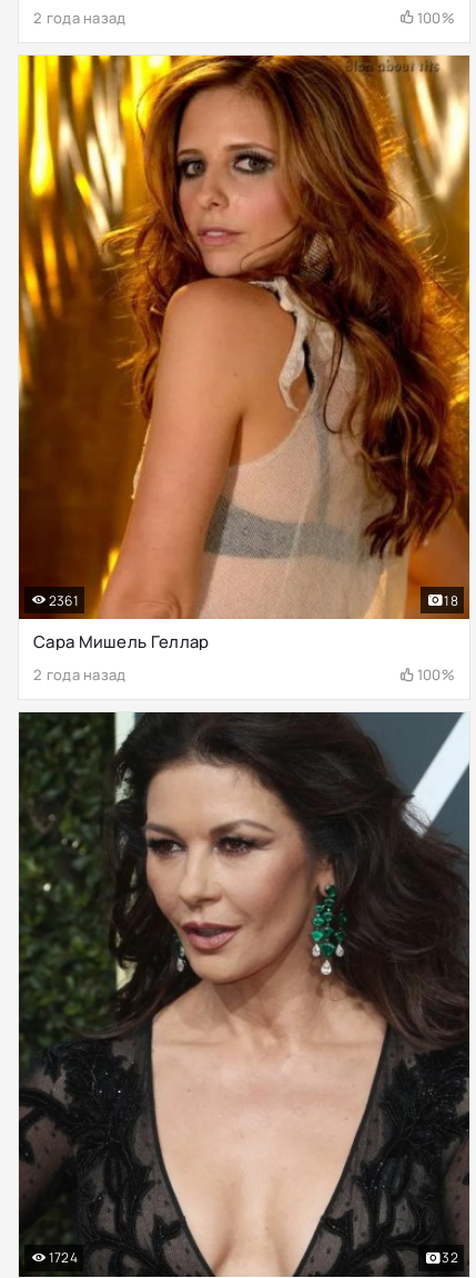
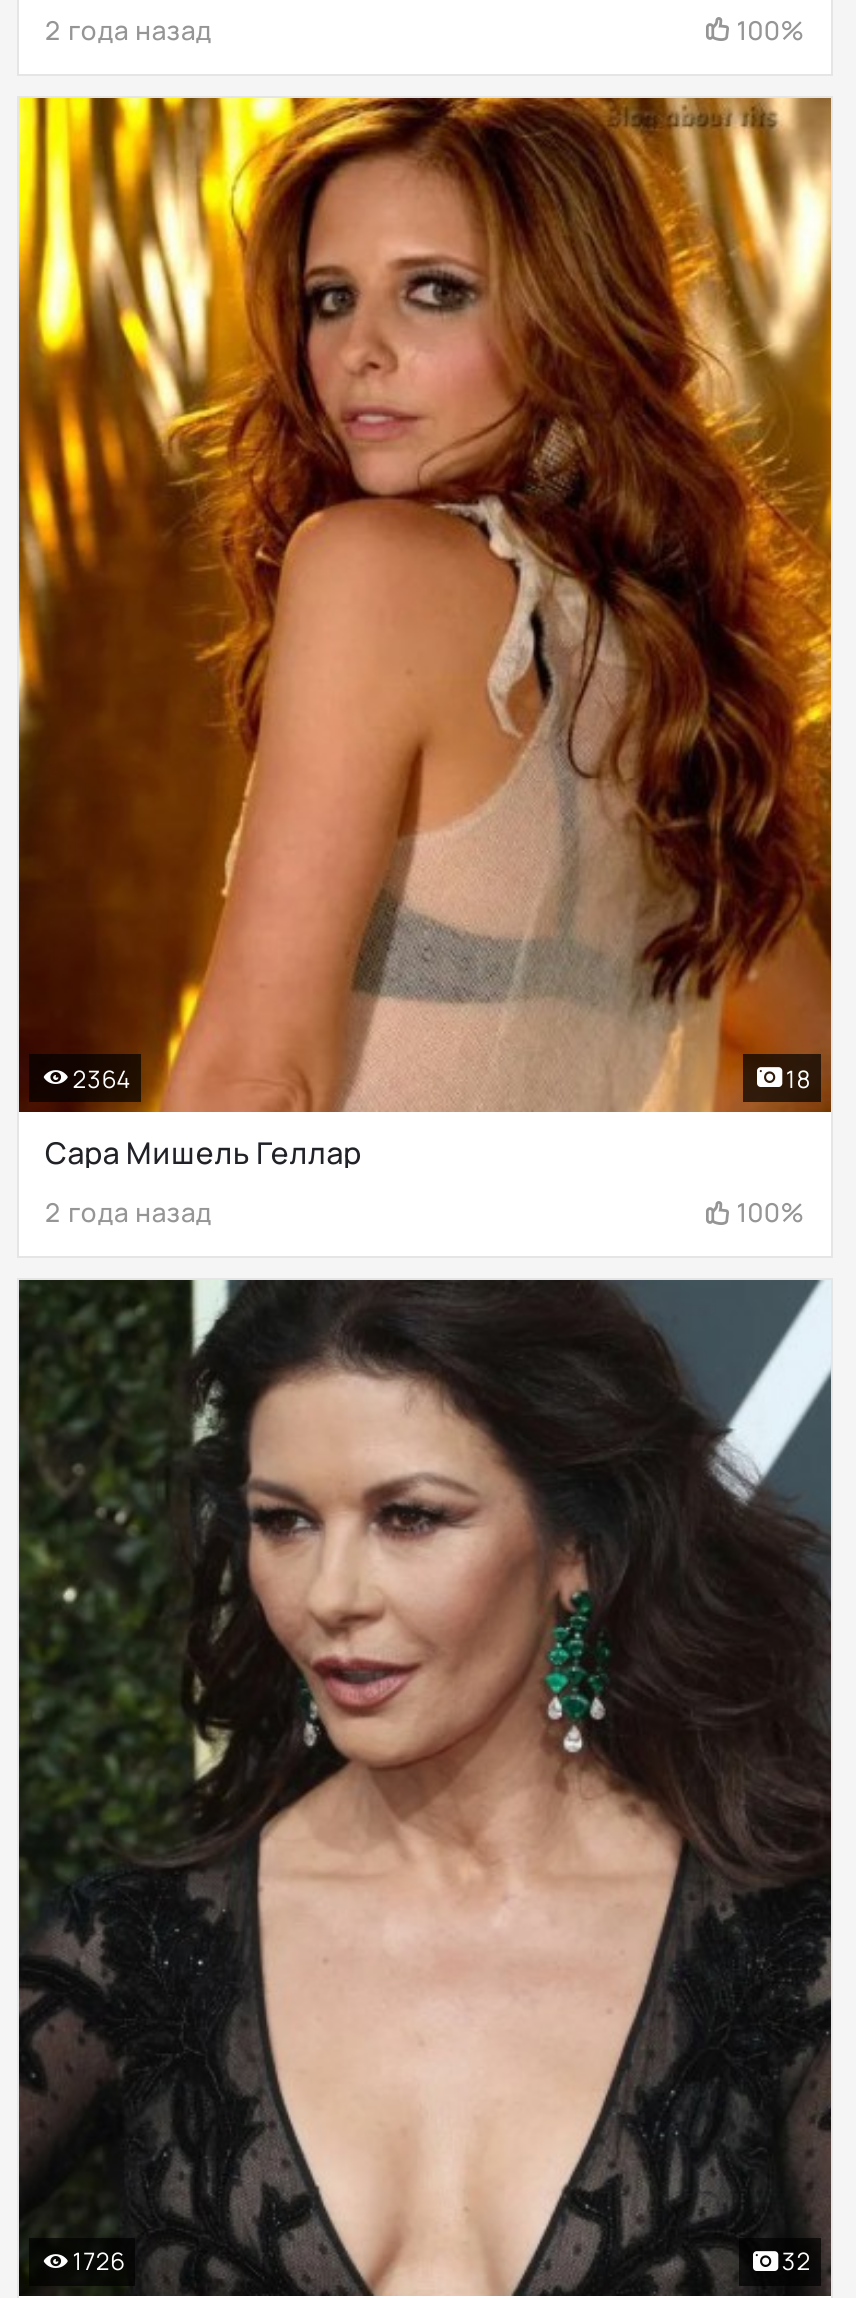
- 2361
+ 2364

- 1724
+ 1726
